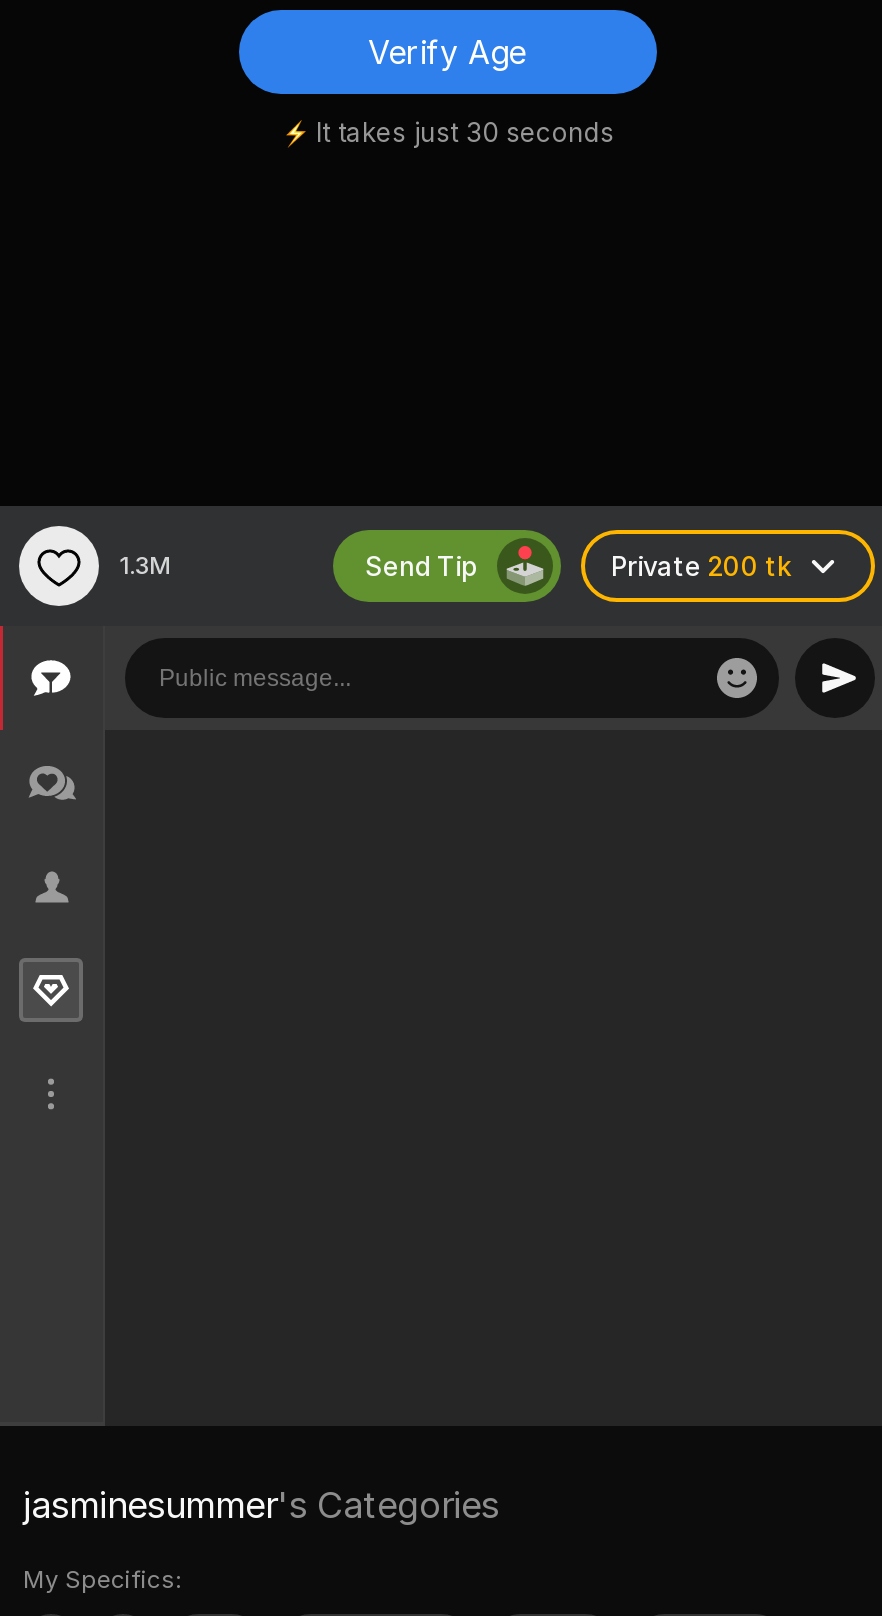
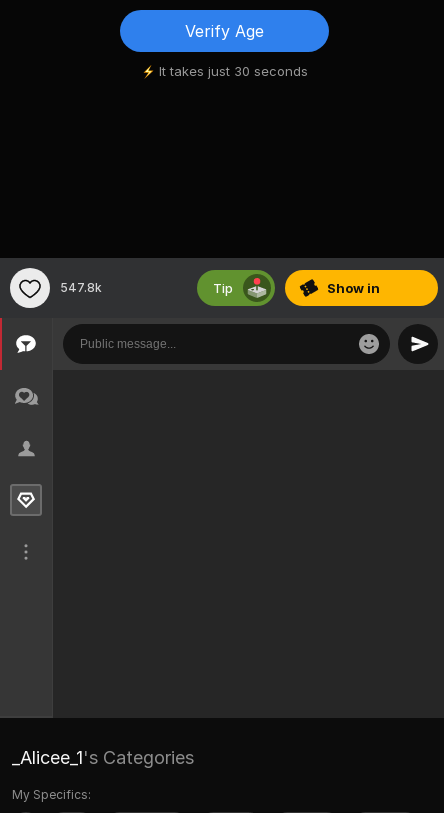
- 1.3M
- Private 200 tk
- Send Tip
+ 547.8k
+ Show in
+ Tip

- jasminesummer's Categories
+ _Alicee_1's Categories
